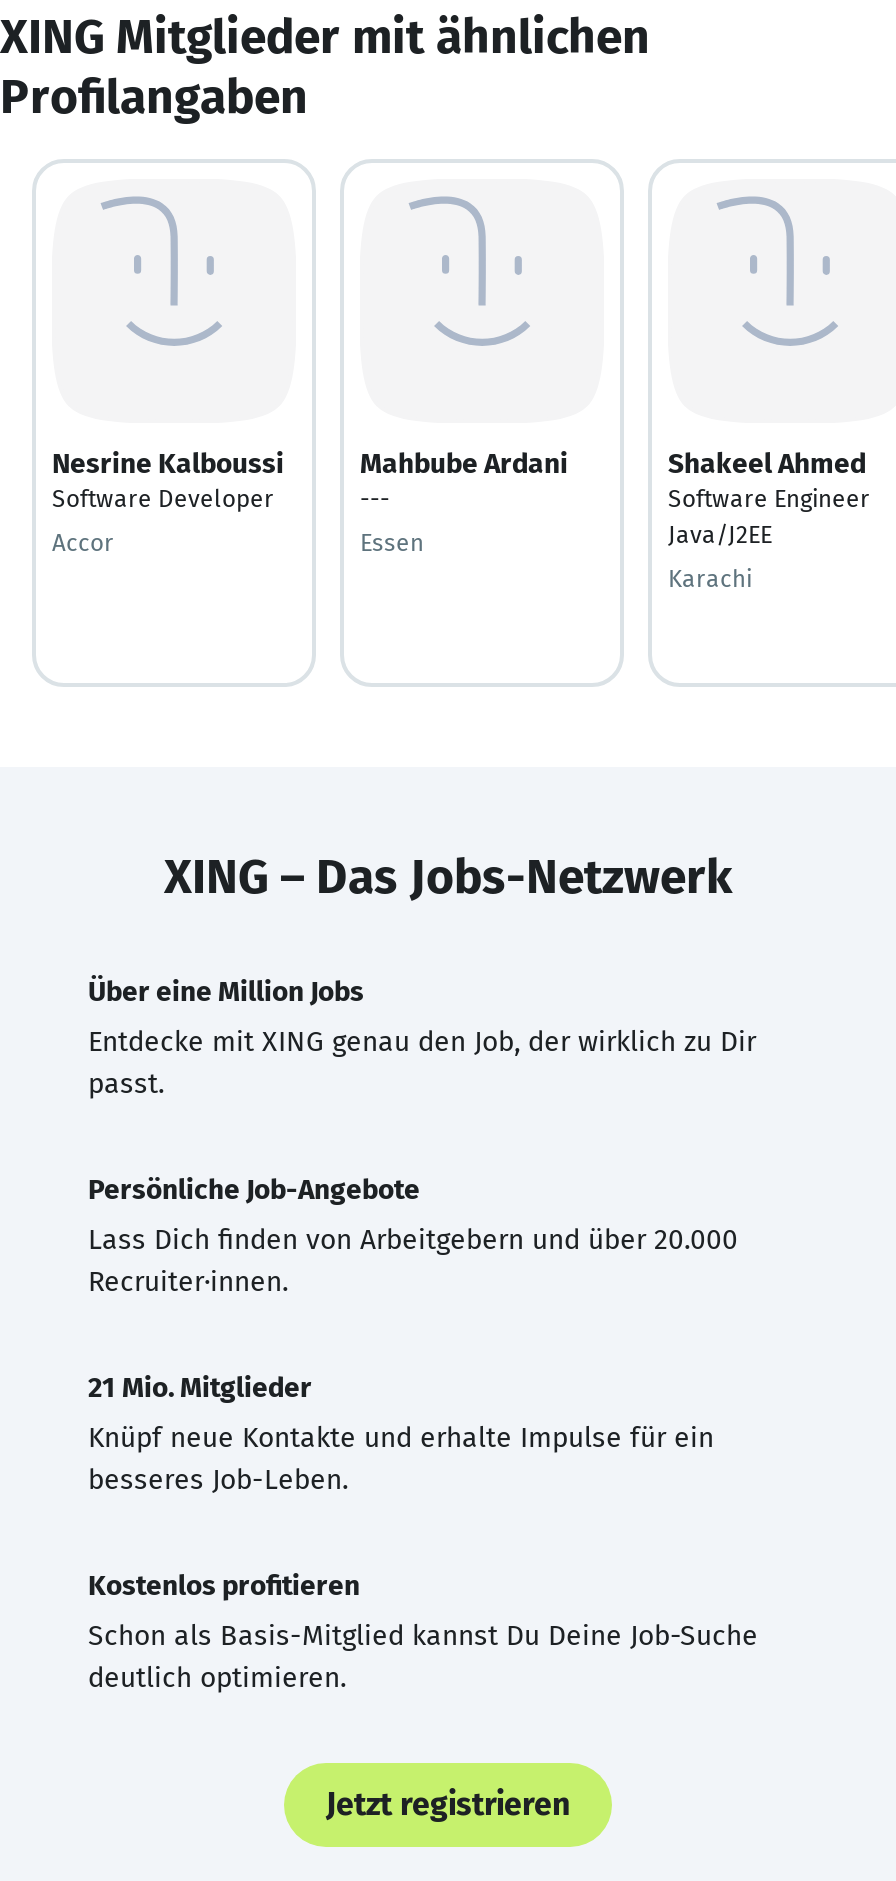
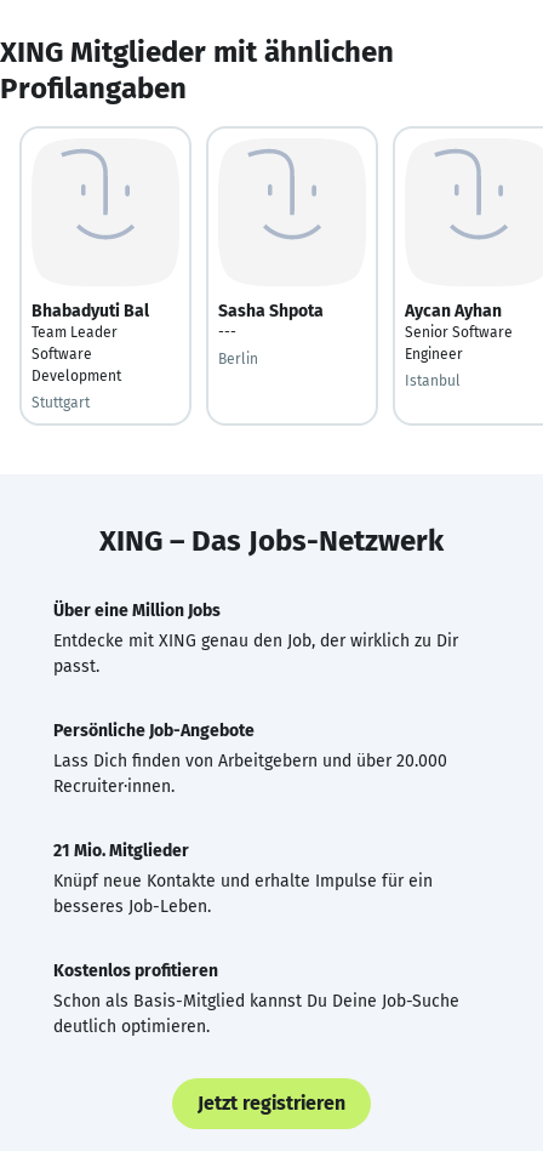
- Nesrine Kalboussi
- Software Developer
+ Bhabadyuti Bal
+ Team Leader
+ Software
+ Development

- Mahbube Ardani
+ Sasha Shpota

- Shakeel Ahmed
- Software Engineer
- Java/J2EE
+ Aycan Ayhan
+ Senior Software
+ Engineer

- Accor
+ Stuttgart

- Essen
+ Berlin

- Karachi
+ Istanbul
